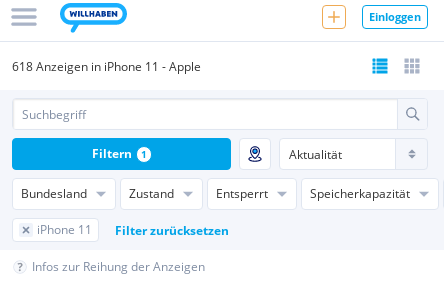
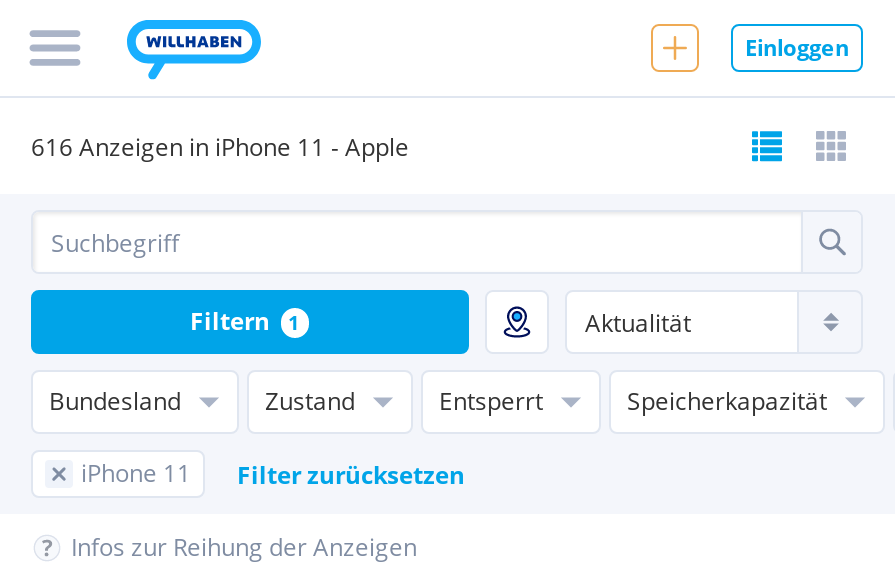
- 618 Anzeigen in iPhone 11 - Apple
+ 616 Anzeigen in iPhone 11 - Apple
